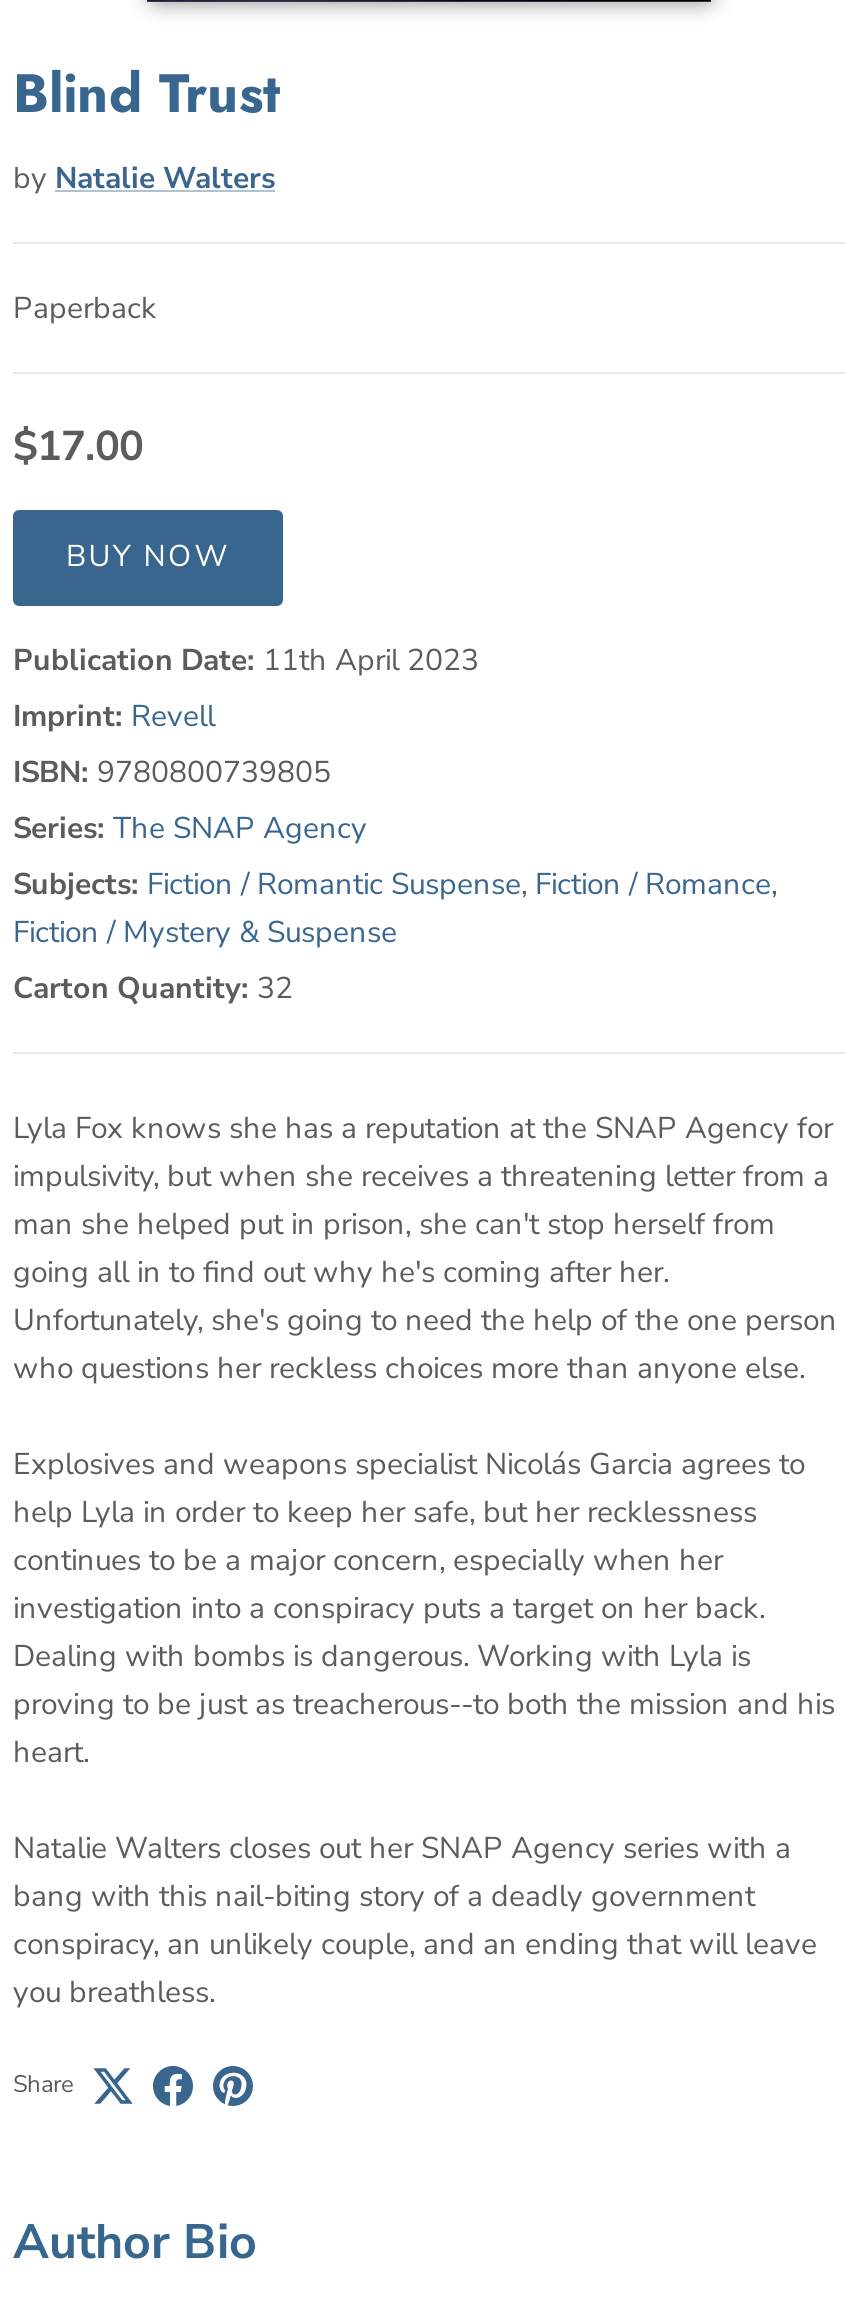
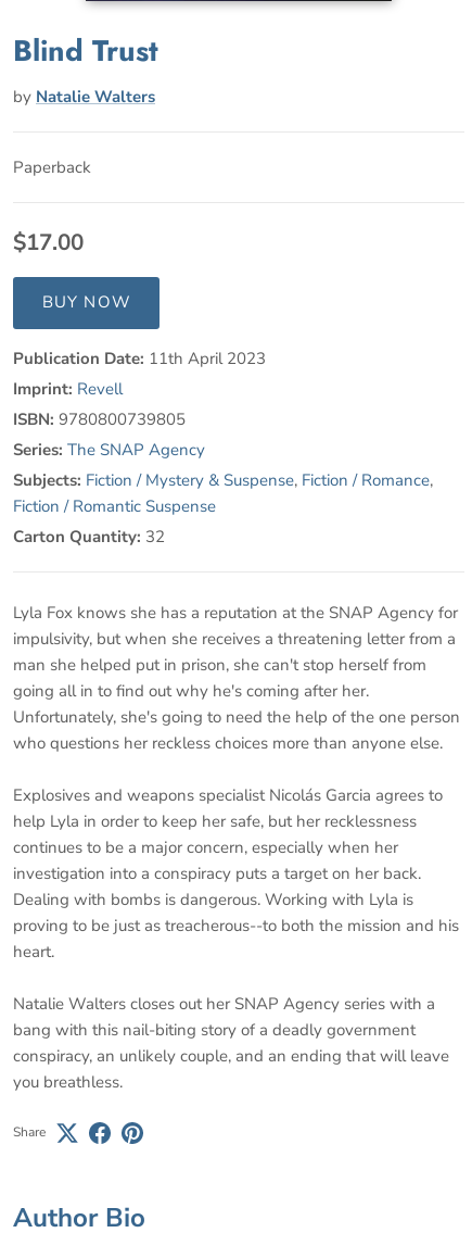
- Subjects: Fiction / Romantic Suspense, Fiction / Romance,
- Fiction / Mystery & Suspense
+ Subjects: Fiction / Mystery & Suspense, Fiction / Romance,
+ Fiction / Romantic Suspense
